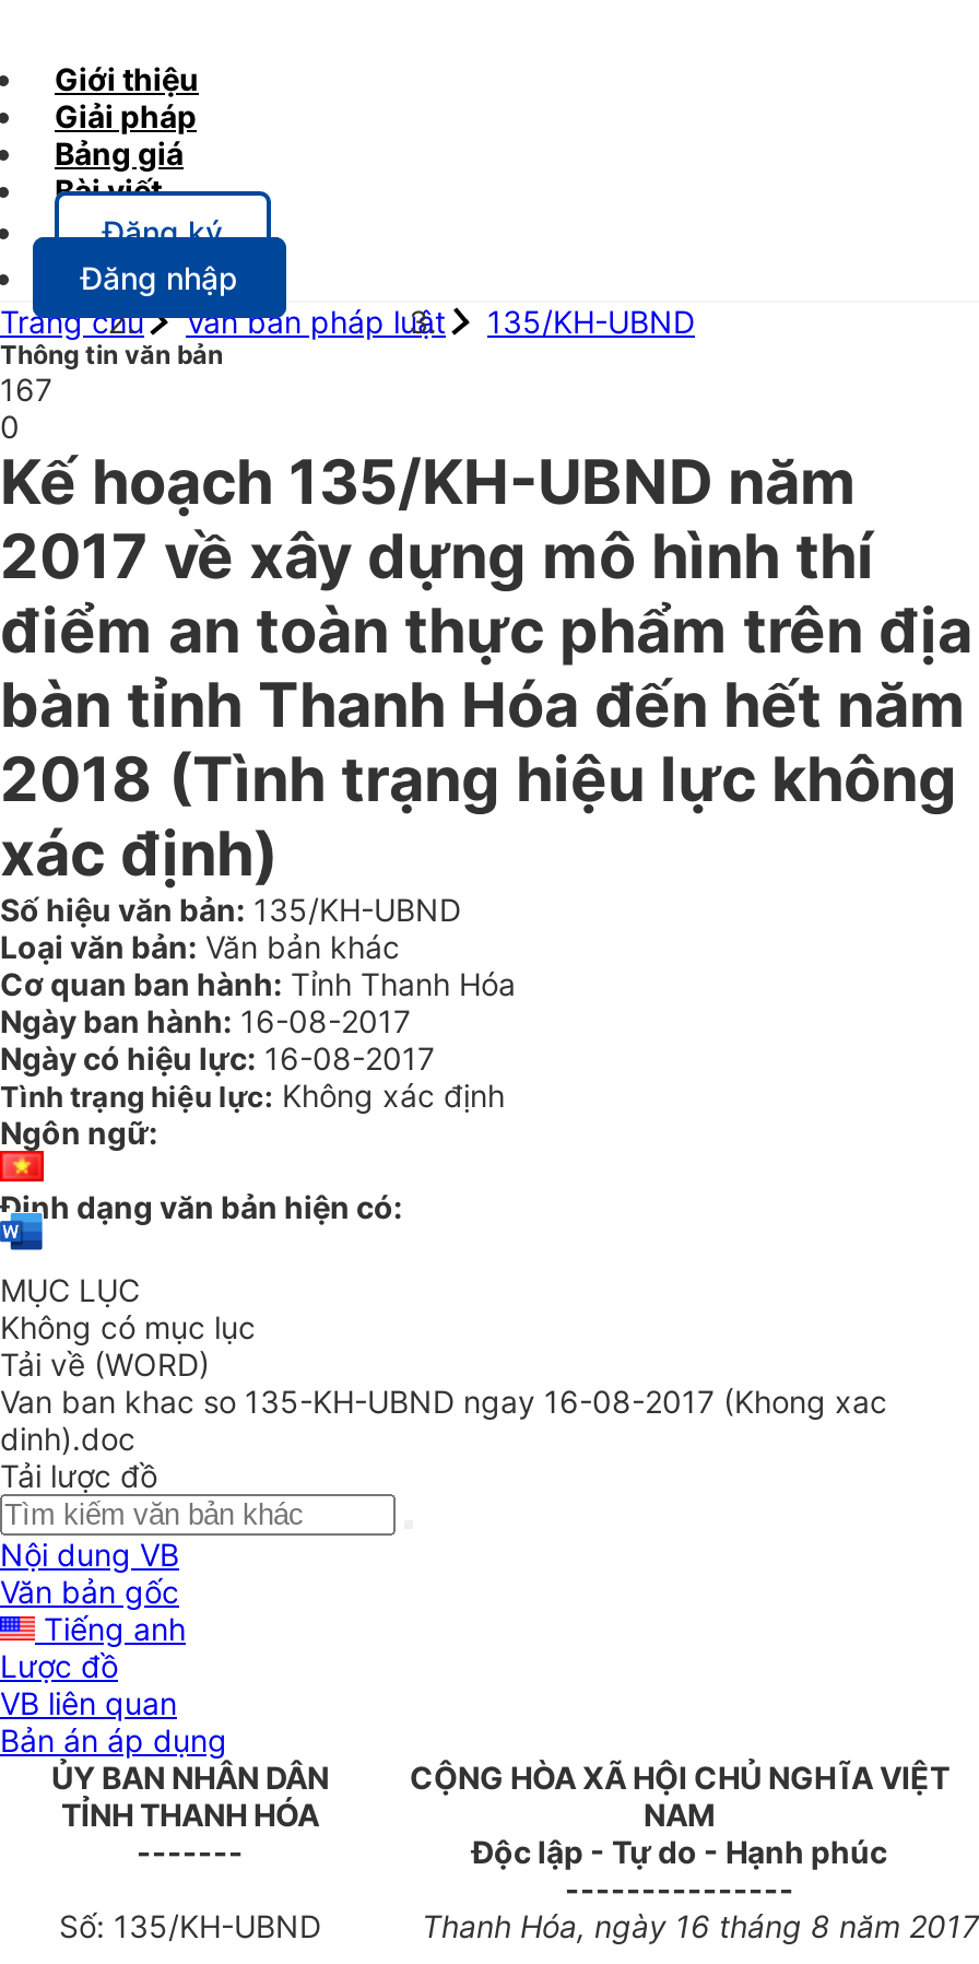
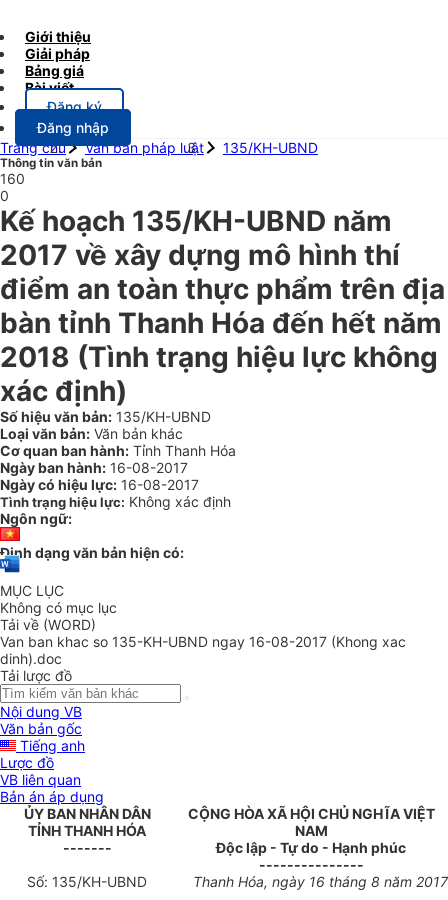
- 167
+ 160
